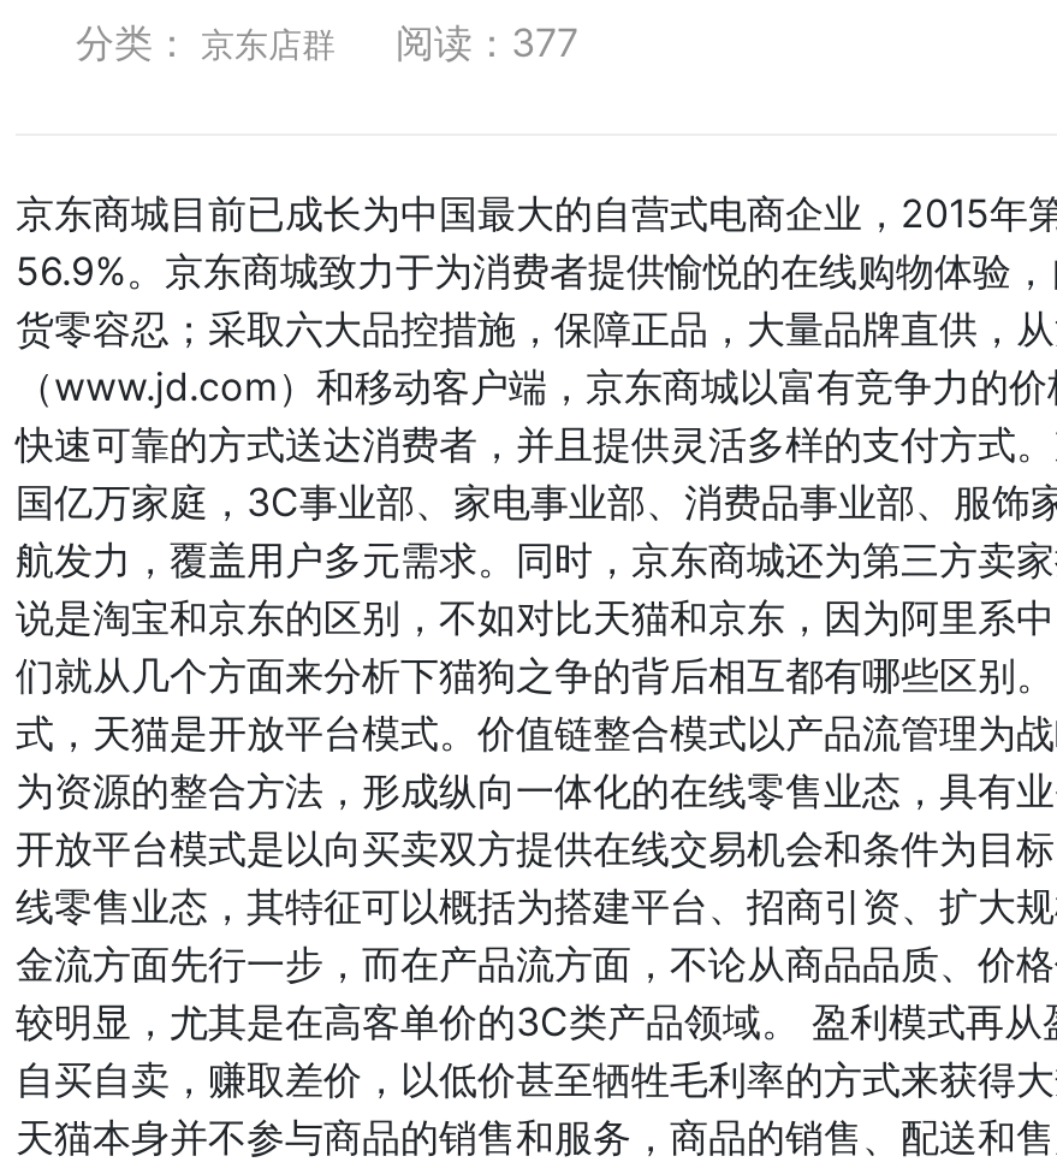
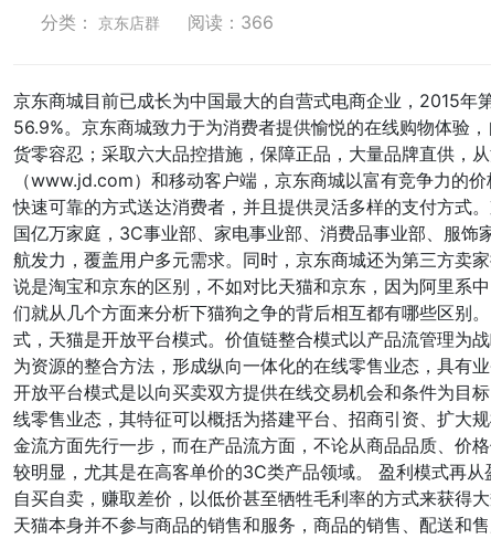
- 分类：京东店群 阅读：377
+ 分类：京东店群 阅读：366
